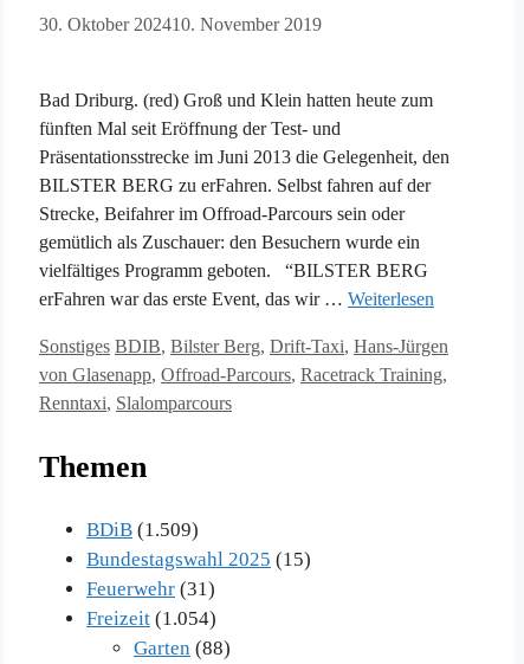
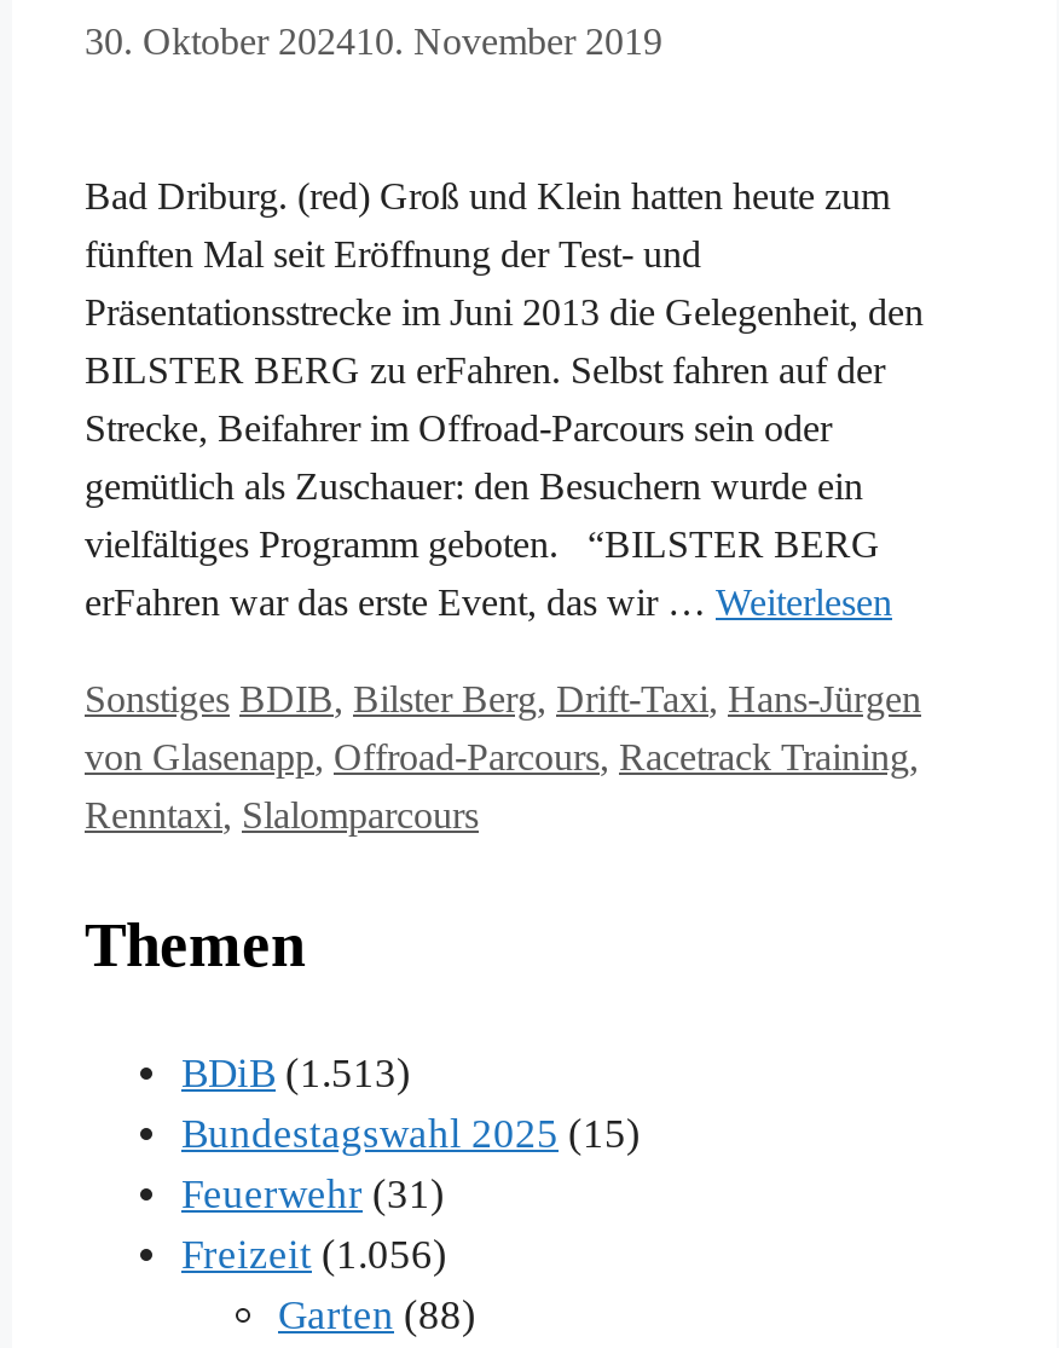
- BDiB (1.509)
+ BDiB (1.513)

- Freizeit (1.054)
+ Freizeit (1.056)
